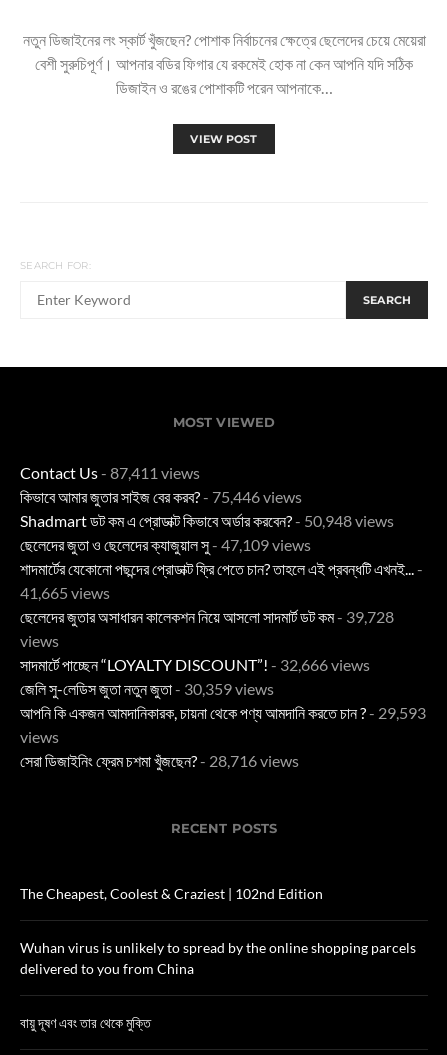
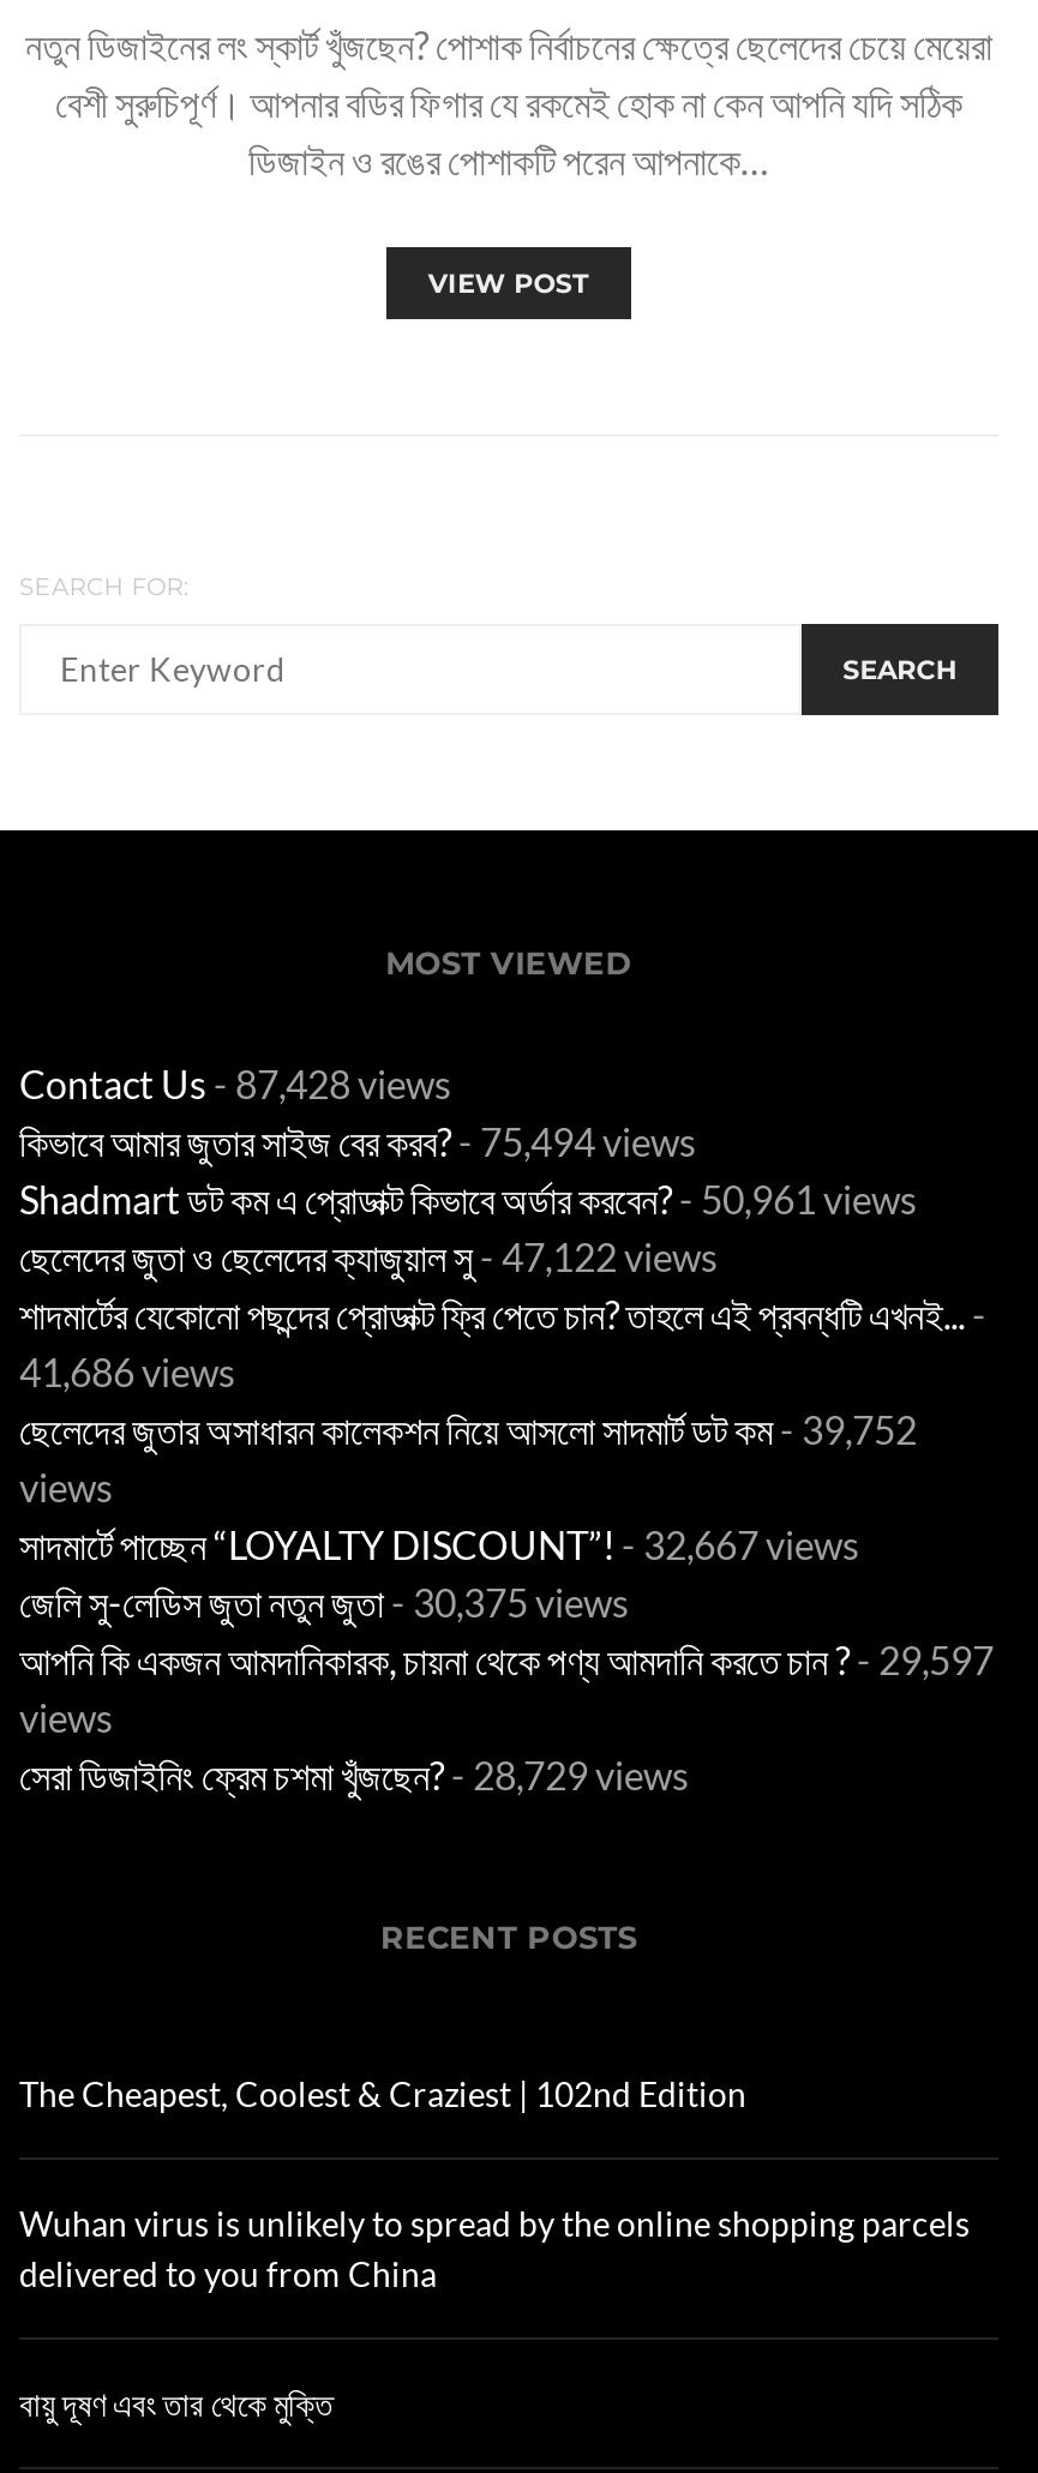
- Contact Us - 87,411 views
+ Contact Us - 87,428 views

- কিভাবে আমার জুতার সাইজ বের করব? - 75,446 views
+ কিভাবে আমার জুতার সাইজ বের করব? - 75,494 views

- Shadmart ডট কম এ প্রোডাক্ট কিভাবে অর্ডার করবেন? - 50,948 views
+ Shadmart ডট কম এ প্রোডাক্ট কিভাবে অর্ডার করবেন? - 50,961 views

- ছেলেদের জুতা ও ছেলেদের ক্যাজুয়াল সু - 47,109 views
+ ছেলেদের জুতা ও ছেলেদের ক্যাজুয়াল সু - 47,122 views

- 41,665 views
+ 41,686 views

- ছেলেদের জুতার অসাধারন কালেকশন নিয়ে আসলো সাদমার্ট ডট কম - 39,728
+ ছেলেদের জুতার অসাধারন কালেকশন নিয়ে আসলো সাদমার্ট ডট কম - 39,752

- সাদমার্টে পাচ্ছেন “LOYALTY DISCOUNT”! - 32,666 views
+ সাদমার্টে পাচ্ছেন “LOYALTY DISCOUNT”! - 32,667 views

- জেলি সু-লেডিস জুতা নতুন জুতা - 30,359 views
+ জেলি সু-লেডিস জুতা নতুন জুতা - 30,375 views

- আপনি কি একজন আমদানিকারক, চায়না থেকে পণ্য আমদানি করতে চান ? - 29,593
+ আপনি কি একজন আমদানিকারক, চায়না থেকে পণ্য আমদানি করতে চান ? - 29,597

- সেরা ডিজাইনিং ফ্রেম চশমা খুঁজছেন? - 28,716 views
+ সেরা ডিজাইনিং ফ্রেম চশমা খুঁজছেন? - 28,729 views
